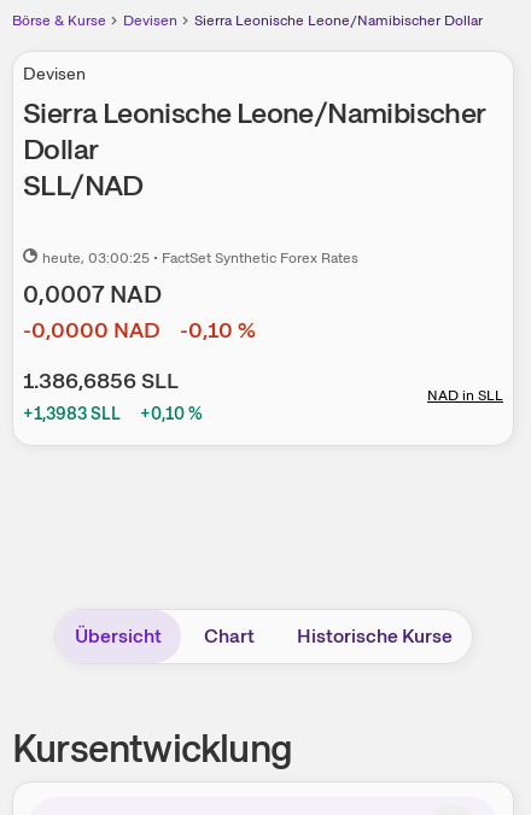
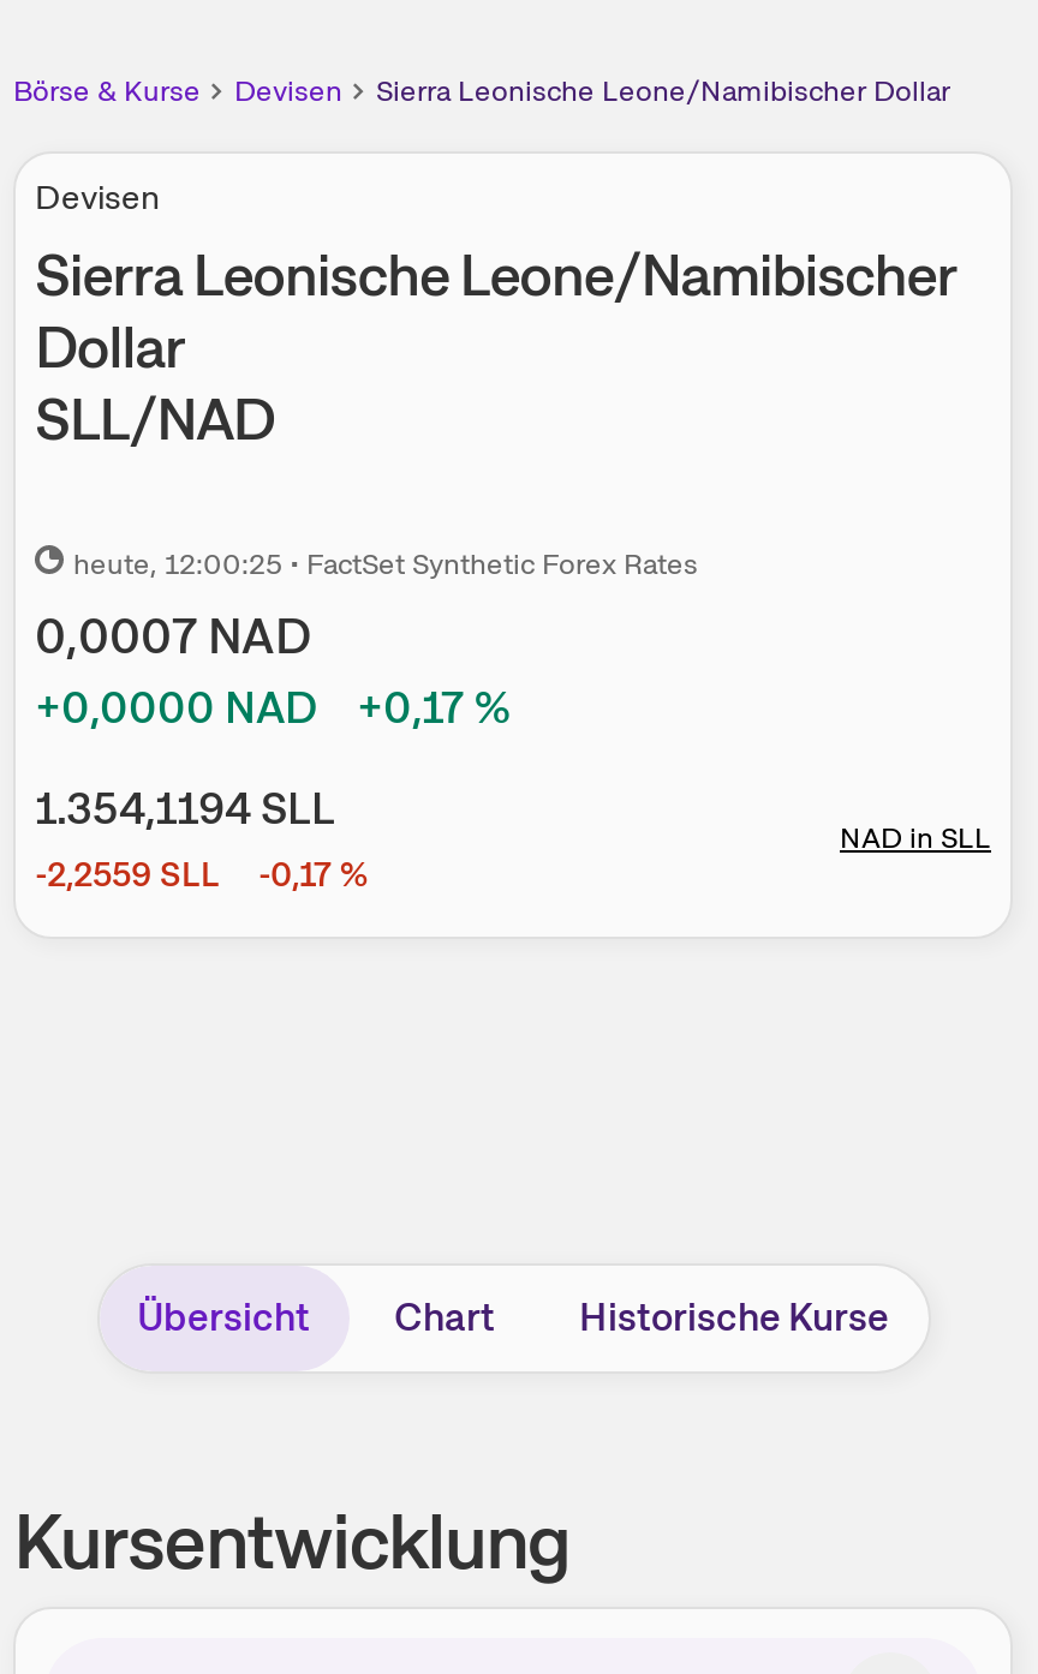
- heute, 03:00:25 • FactSet Synthetic Forex Rates
+ heute, 12:00:25 • FactSet Synthetic Forex Rates

- -0,0000 NAD
+ +0,0000 NAD

- -0,10 %
+ +0,17 %

- 1.386,6856 SLL
+ 1.354,1194 SLL

- +1,3983 SLL
+ -2,2559 SLL

- +0,10 %
+ -0,17 %
